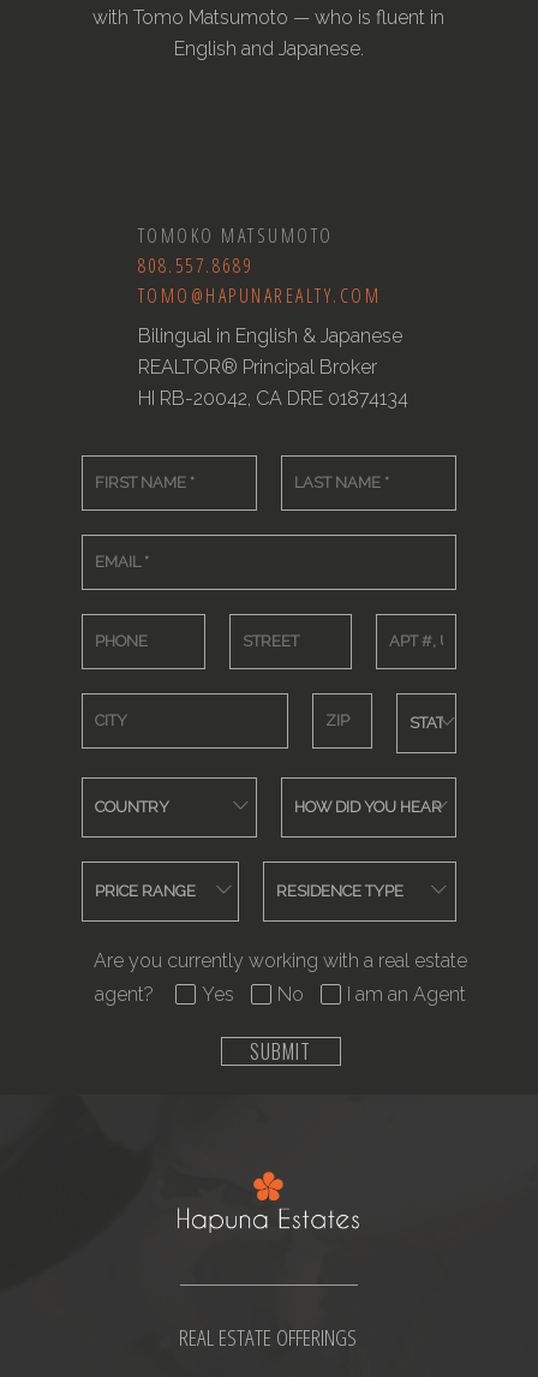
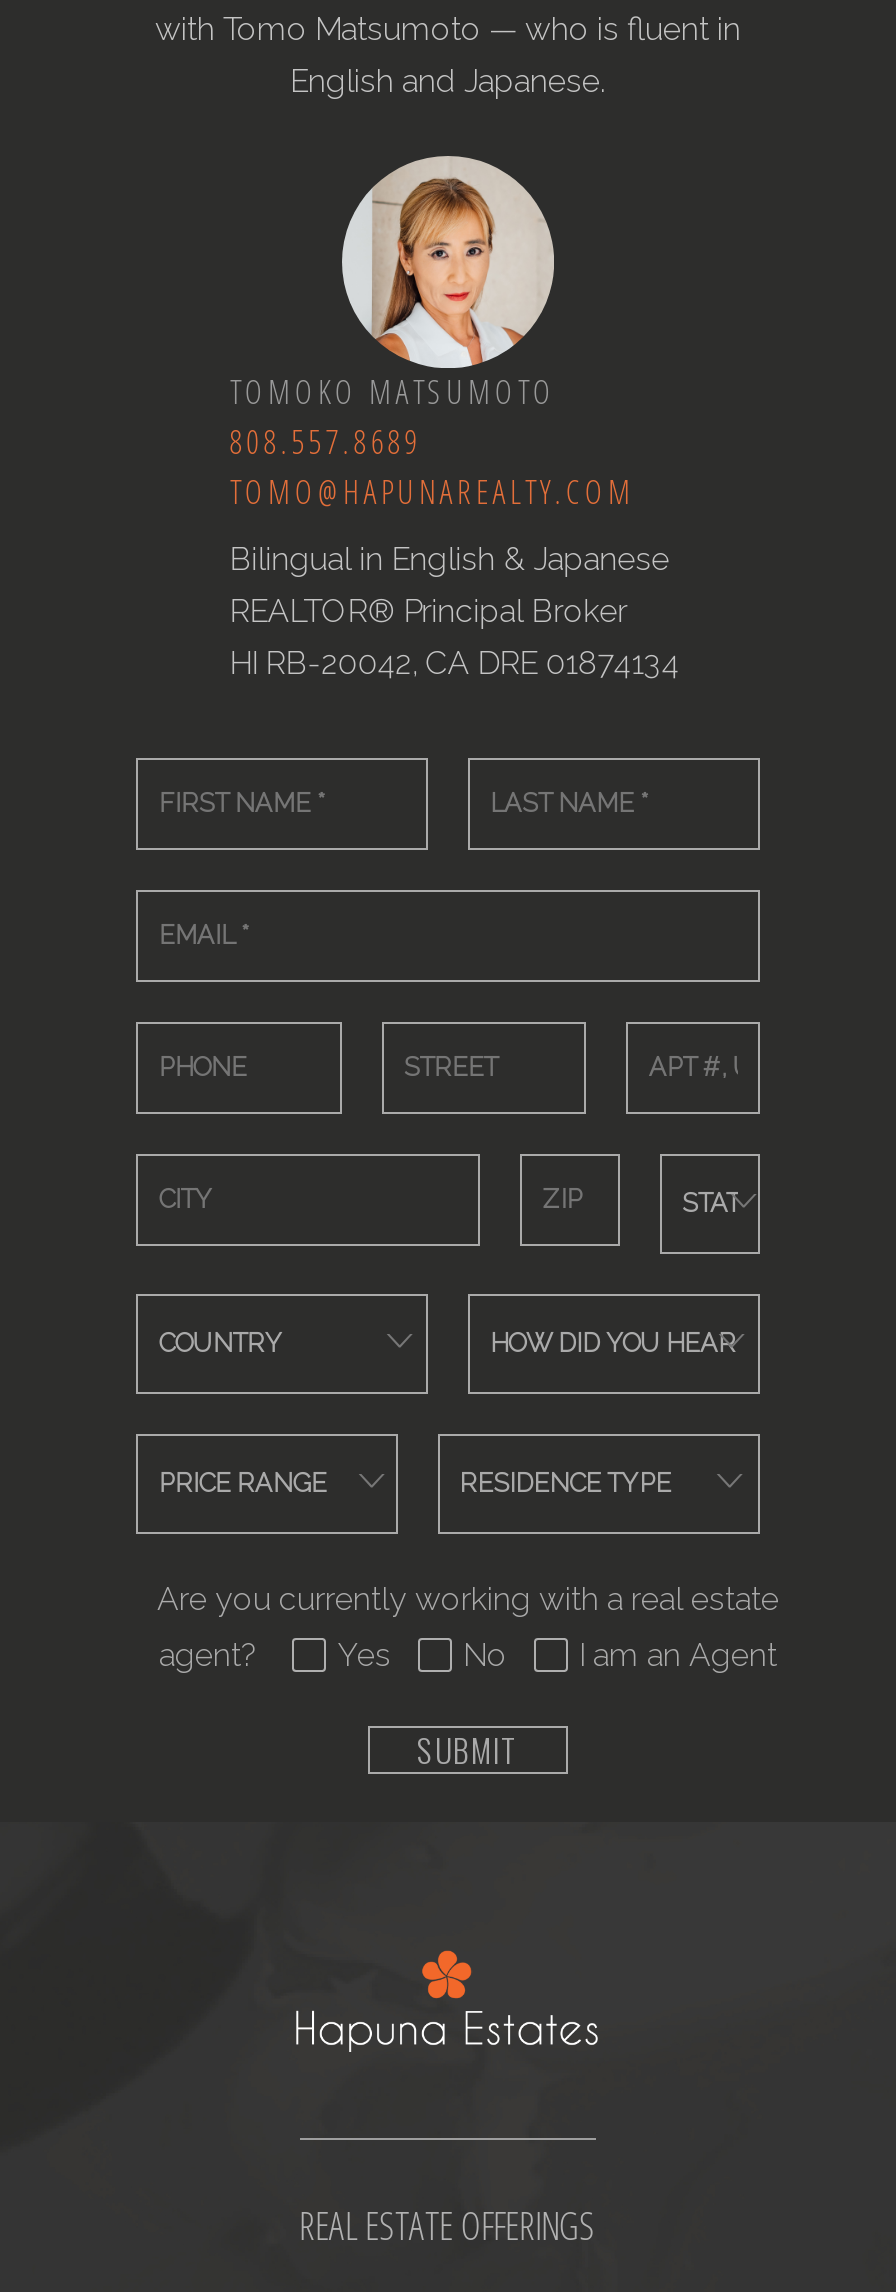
+ [image]
